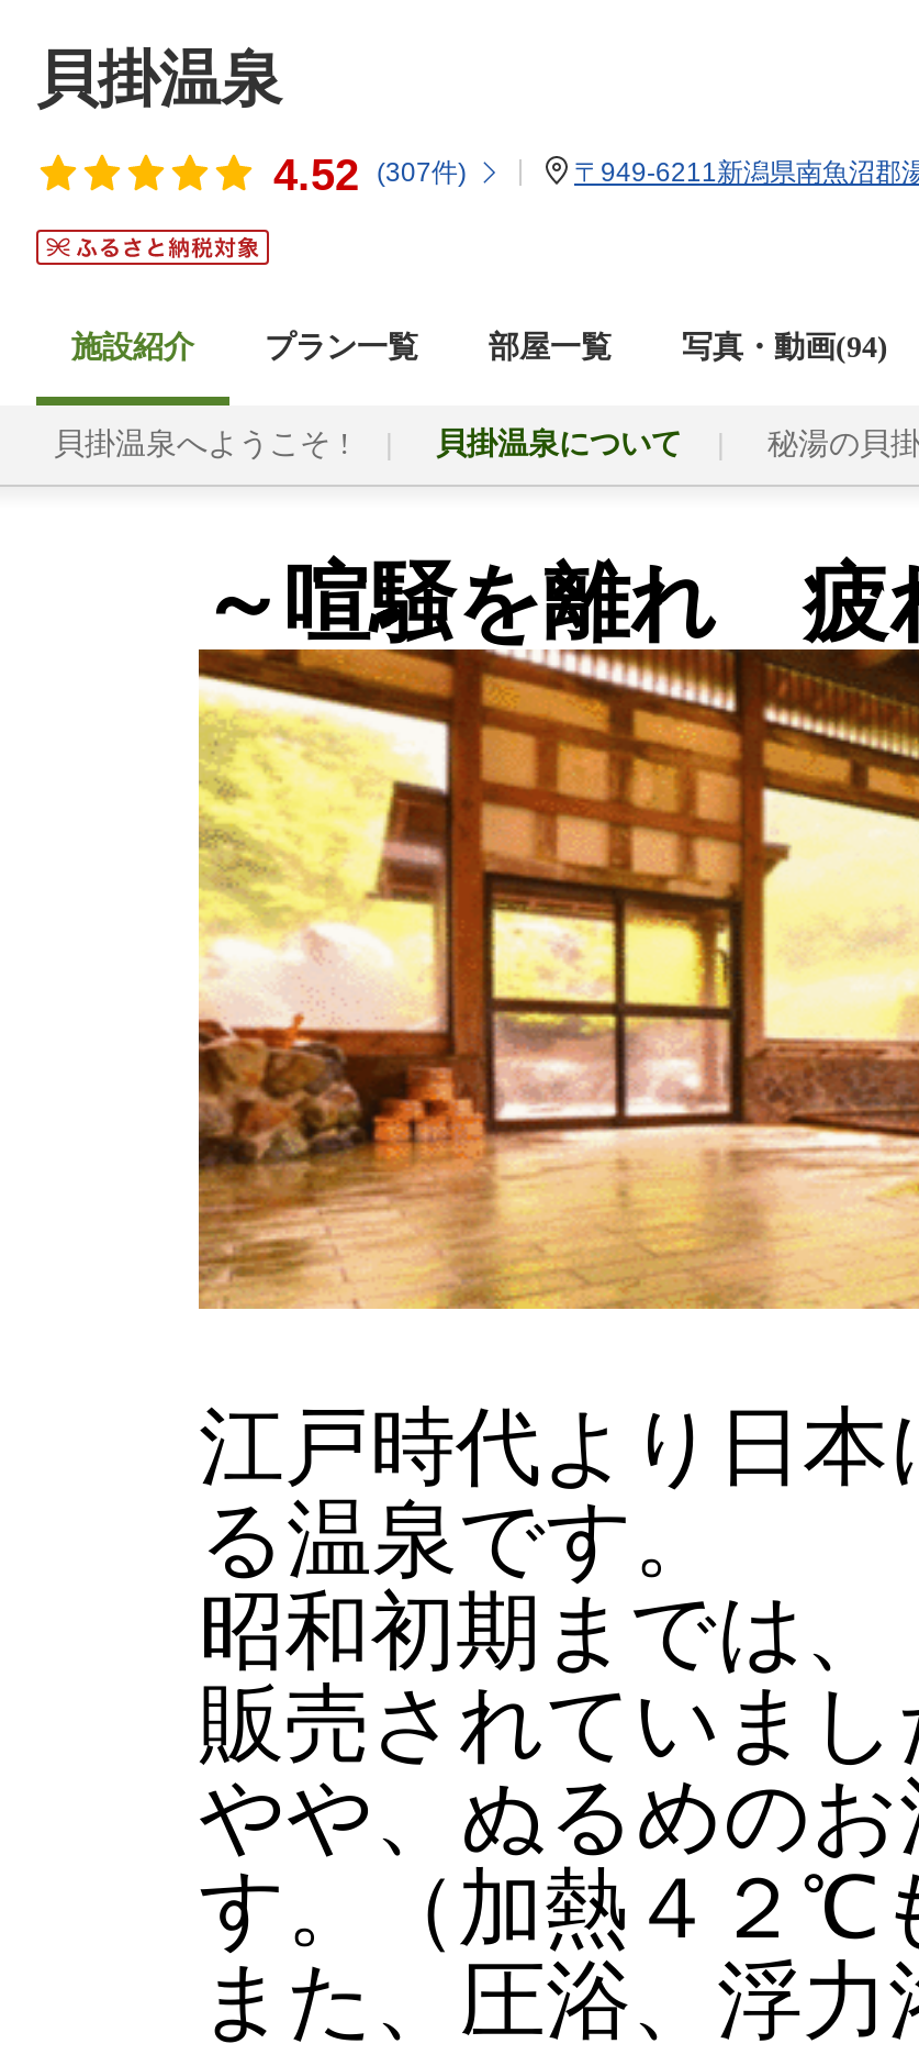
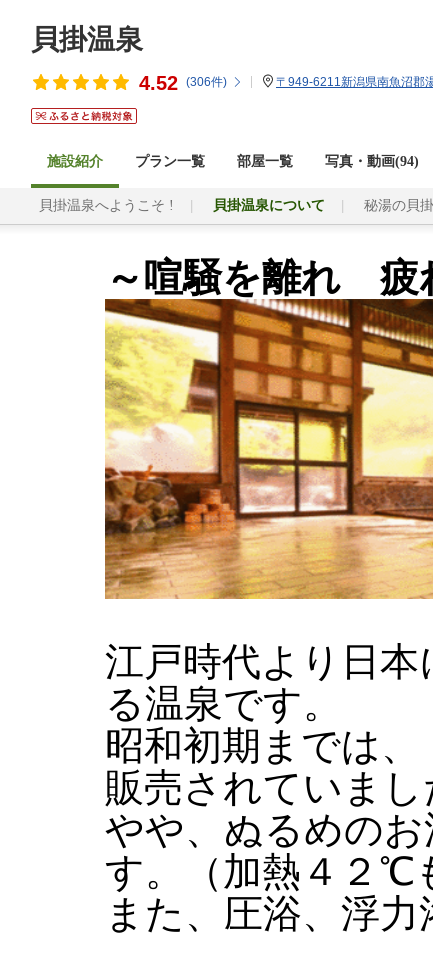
- 4.52 (307件)
+ 4.52 (306件)
